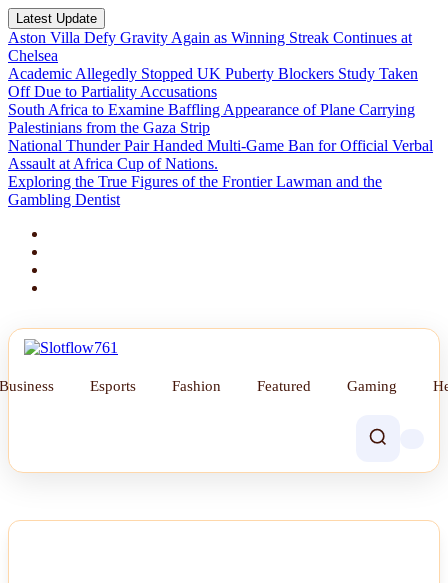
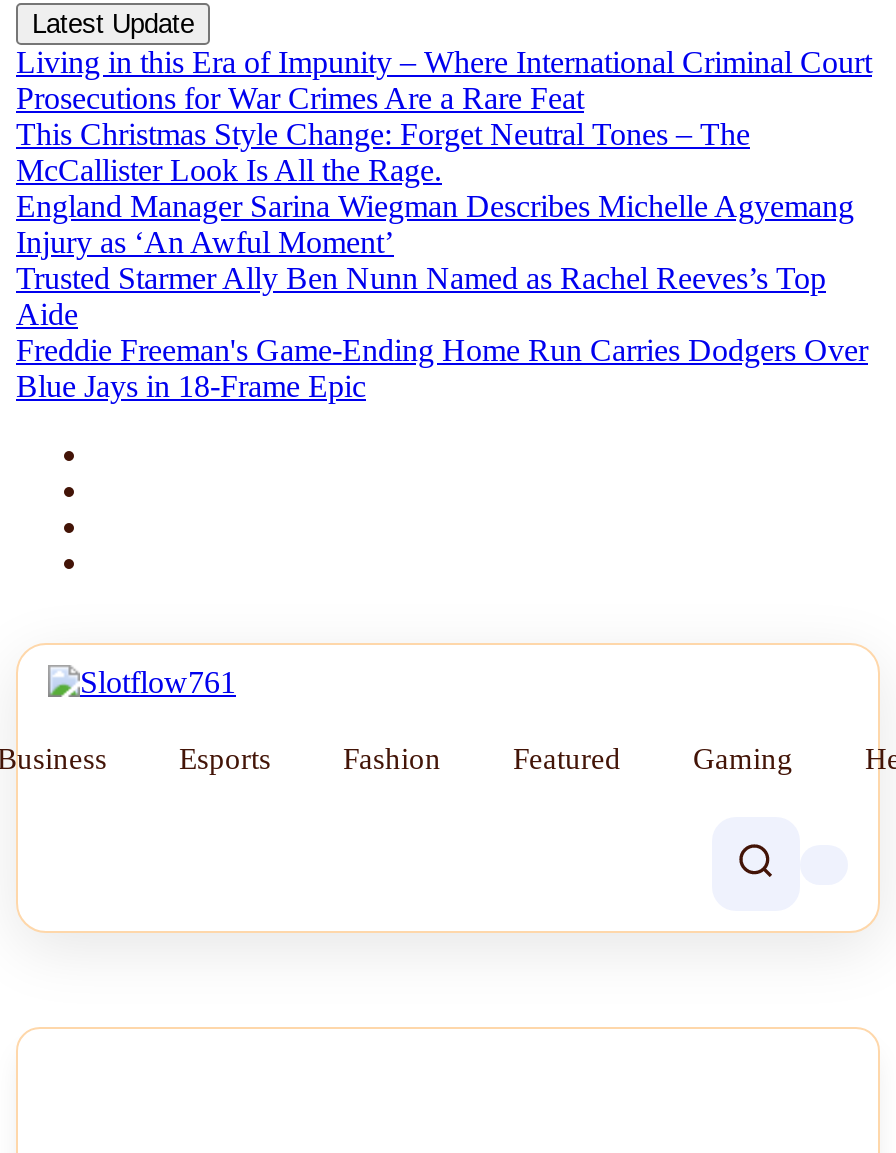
- Aston Villa Defy Gravity Again as Winning Streak Continues at
- Chelsea
- Academic Allegedly Stopped UK Puberty Blockers Study Taken
- Off Due to Partiality Accusations
- South Africa to Examine Baffling Appearance of Plane Carrying
- Palestinians from the Gaza Strip
- National Thunder Pair Handed Multi-Game Ban for Official Verbal
- Assault at Africa Cup of Nations.
- Exploring the True Figures of the Frontier Lawman and the
- Gambling Dentist
+ Living in this Era of Impunity – Where International Criminal Court
+ Prosecutions for War Crimes Are a Rare Feat
+ This Christmas Style Change: Forget Neutral Tones – The
+ McCallister Look Is All the Rage.
+ England Manager Sarina Wiegman Describes Michelle Agyemang
+ Injury as ‘An Awful Moment’
+ Trusted Starmer Ally Ben Nunn Named as Rachel Reeves’s Top
+ Aide
+ Freddie Freeman's Game-Ending Home Run Carries Dodgers Over
+ Blue Jays in 18-Frame Epic
